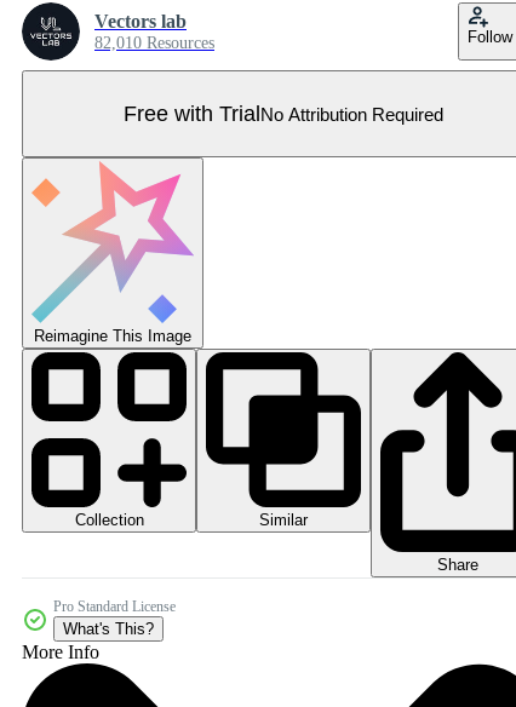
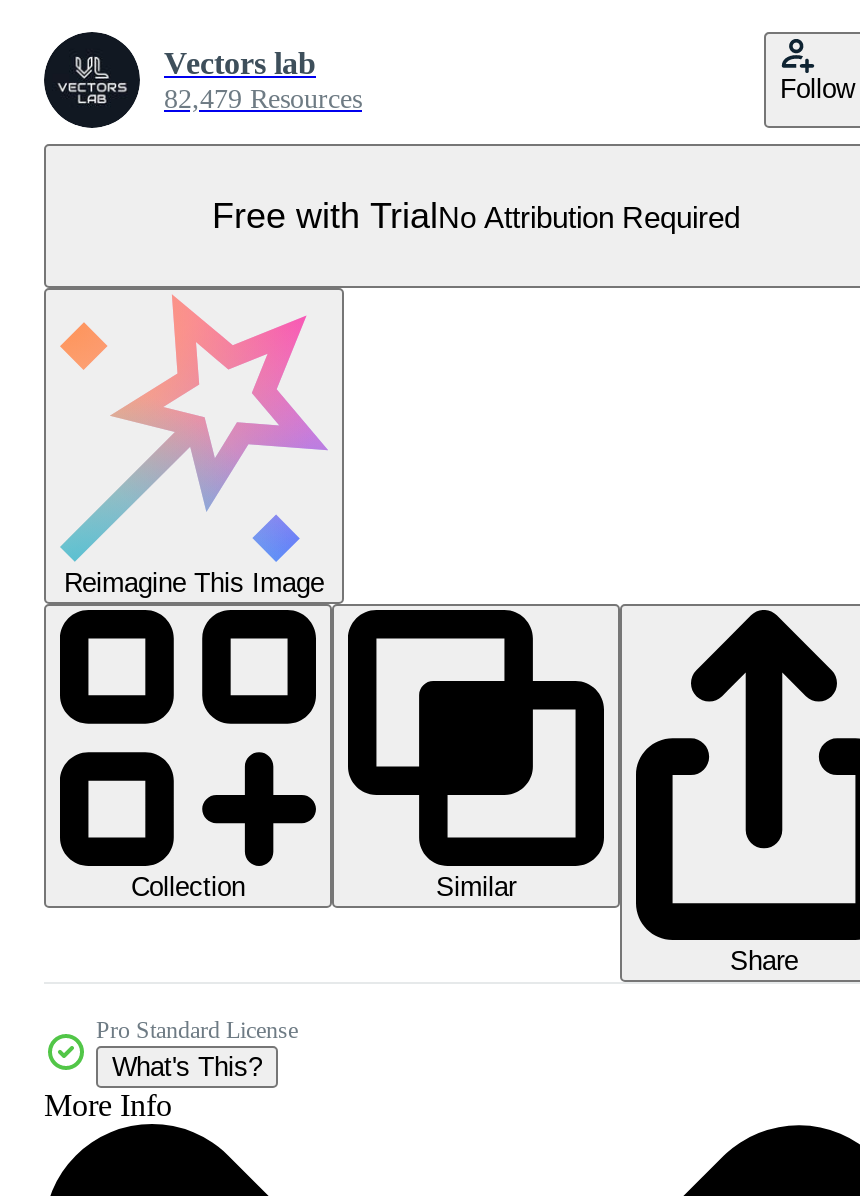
- 82,010 Resources
+ 82,479 Resources
